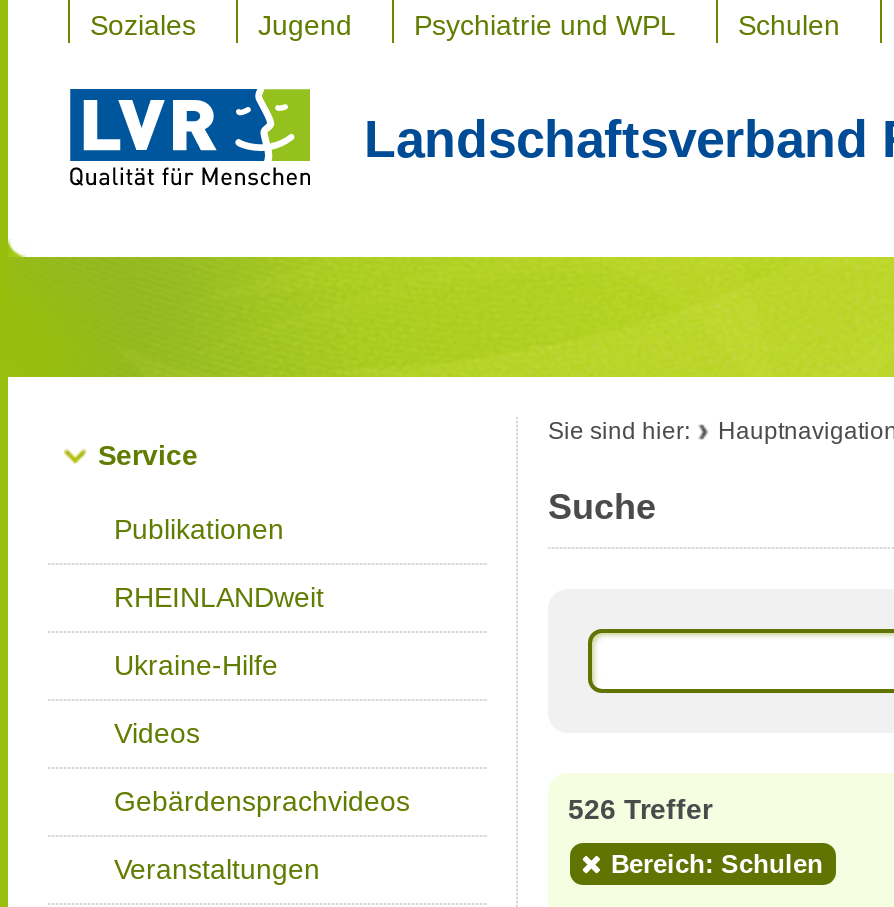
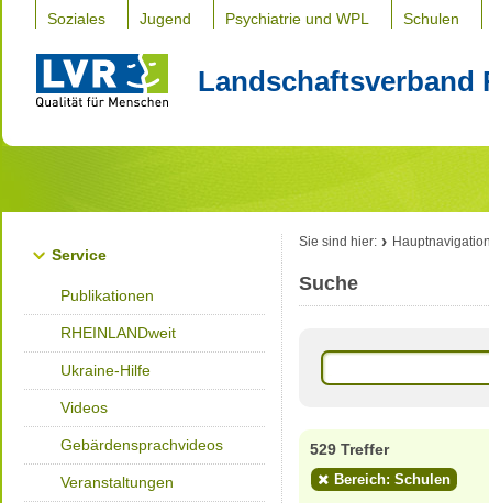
- 526 Treffer
+ 529 Treffer
